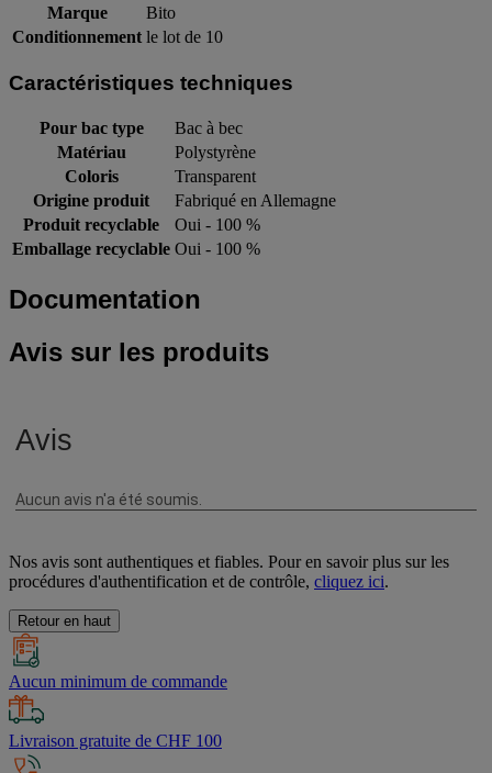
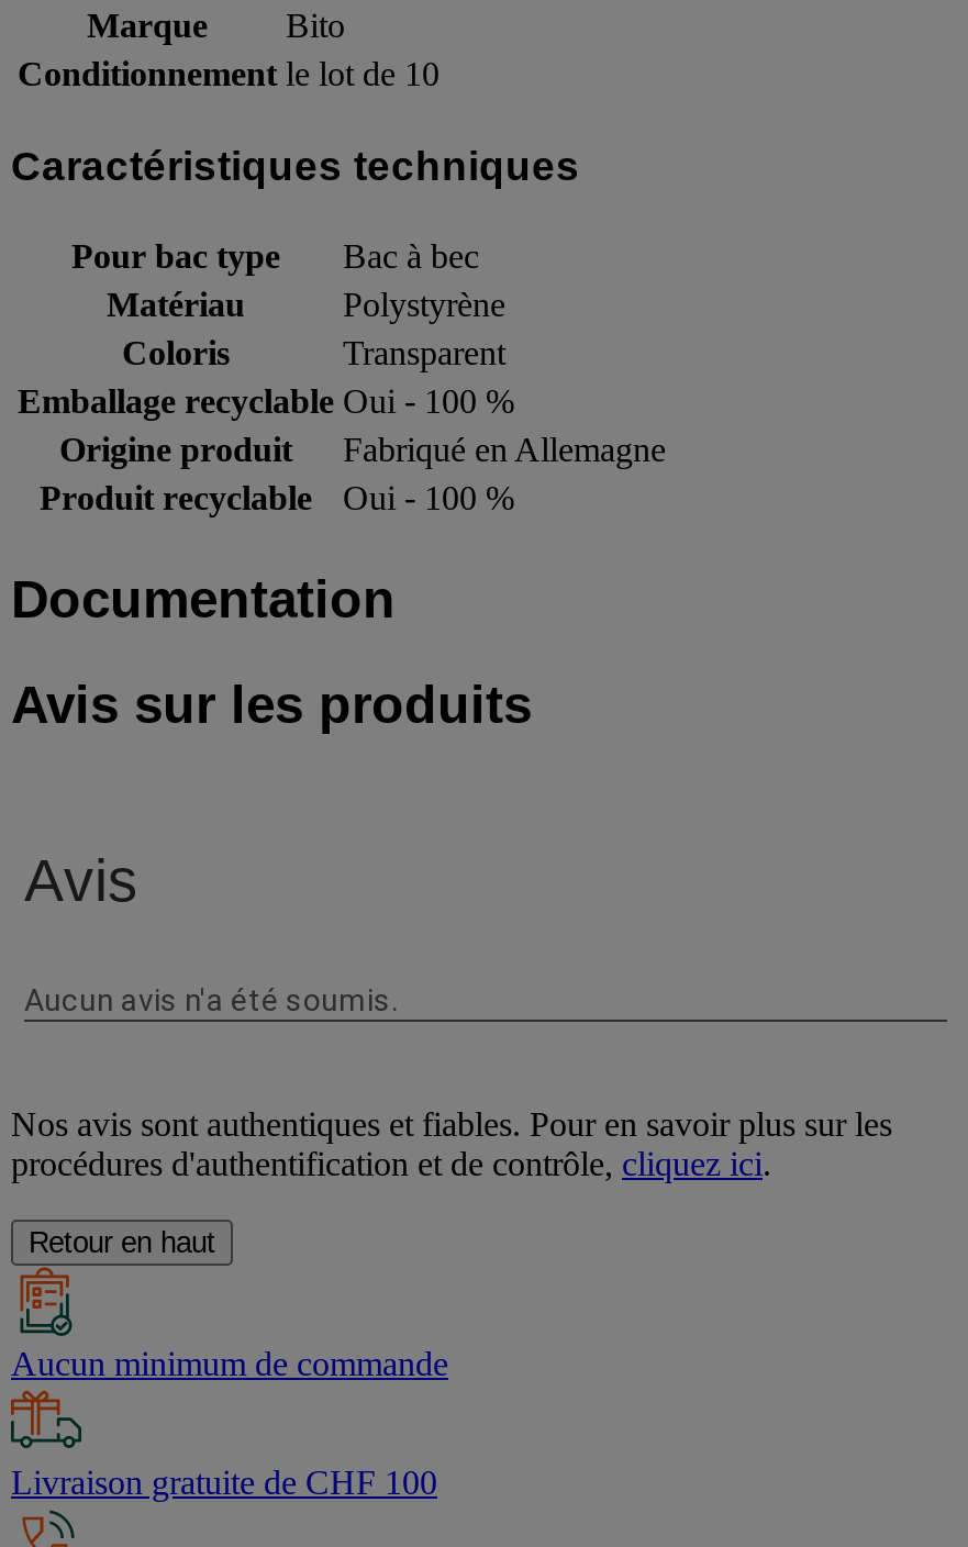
moved down: Origine produit | Fabriqué en Allemagne | Produit recyclable | Oui - 100 %

moved up: Emballage recyclable Oui - 100 %
